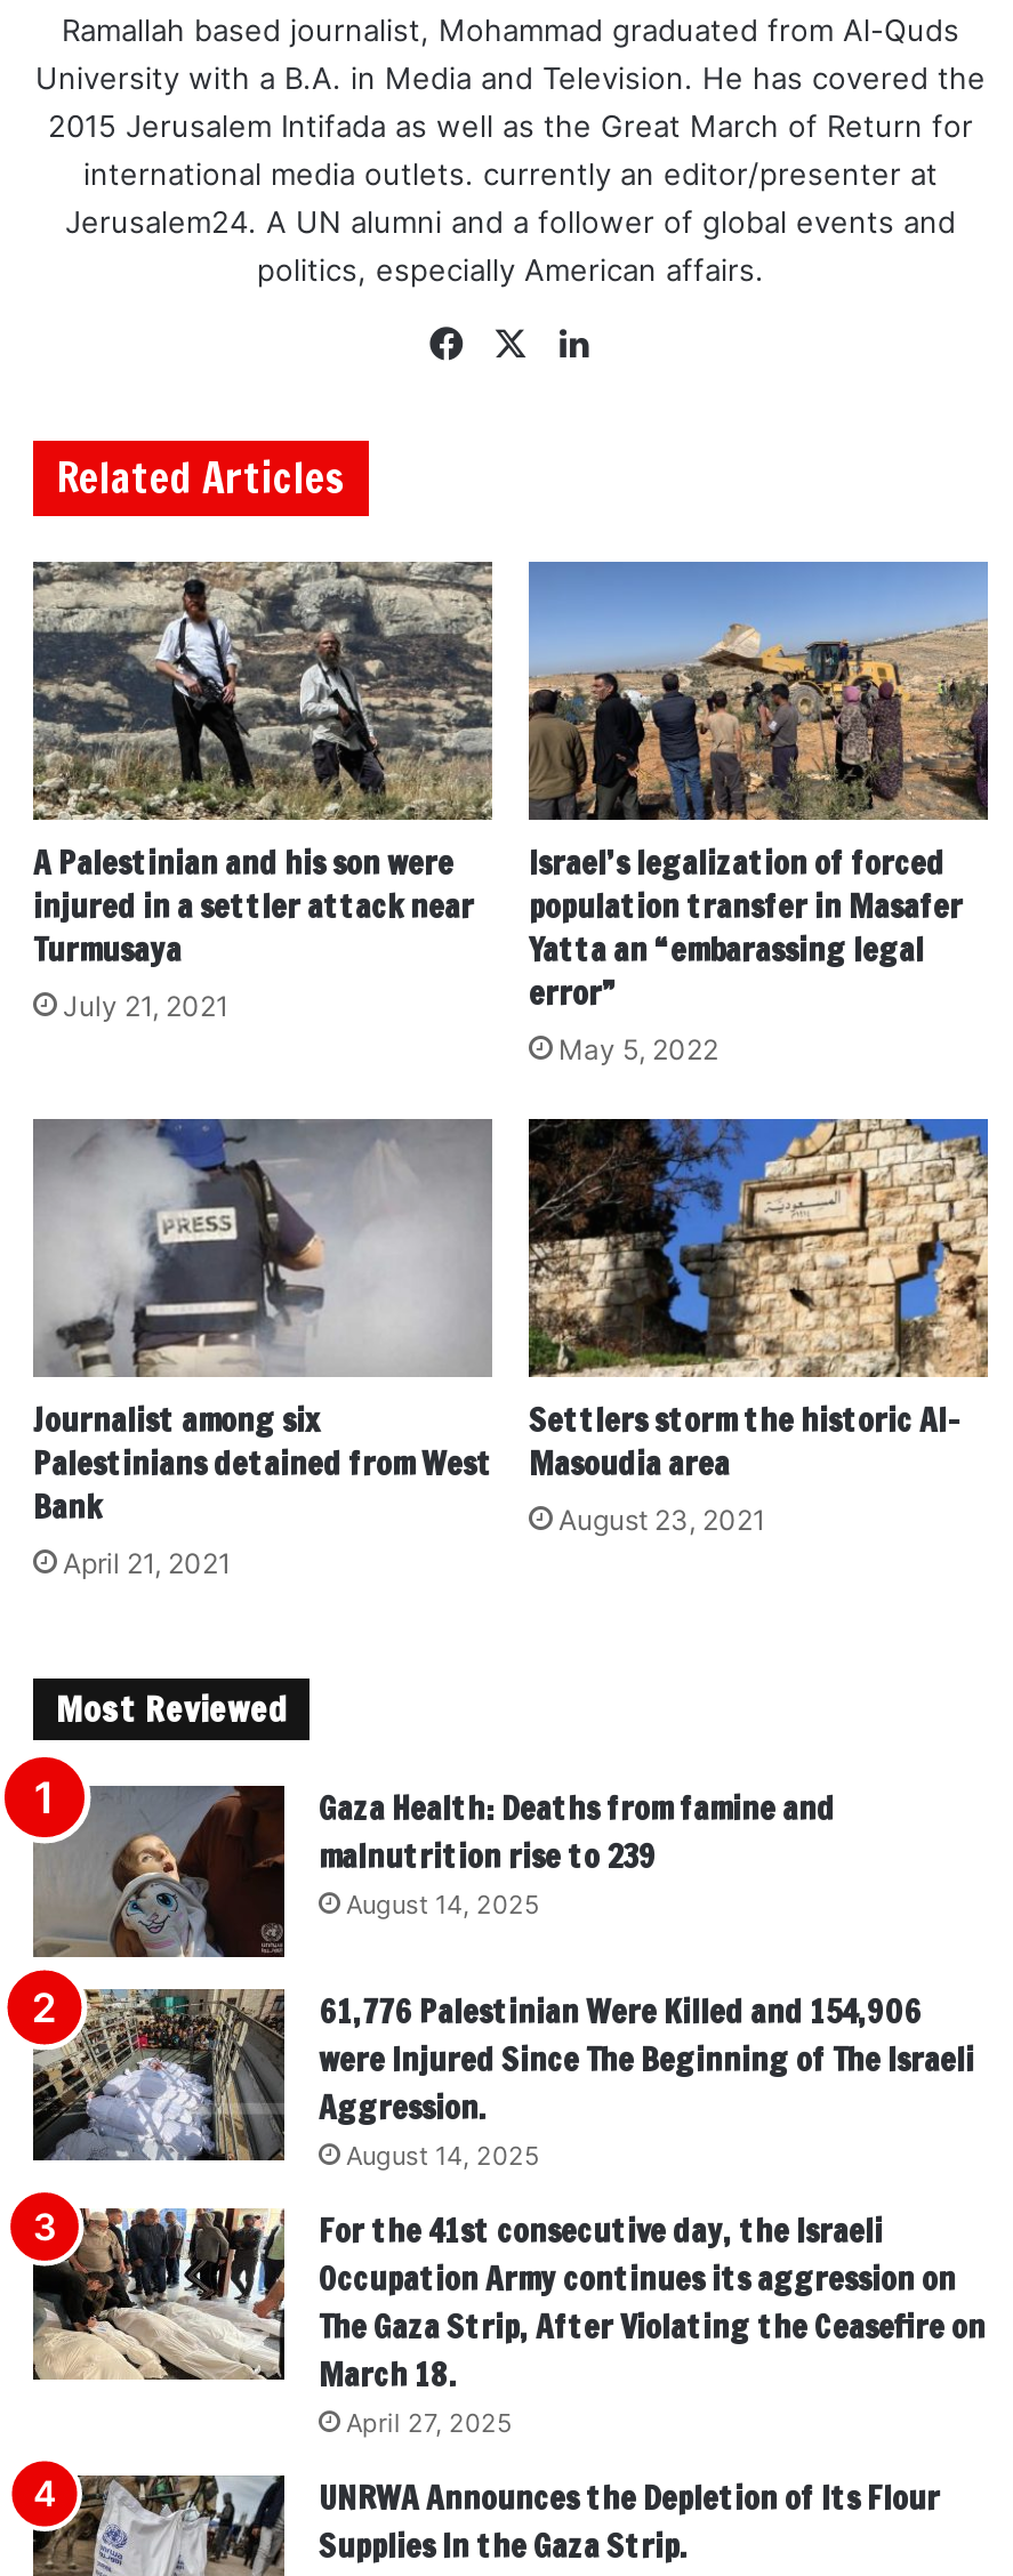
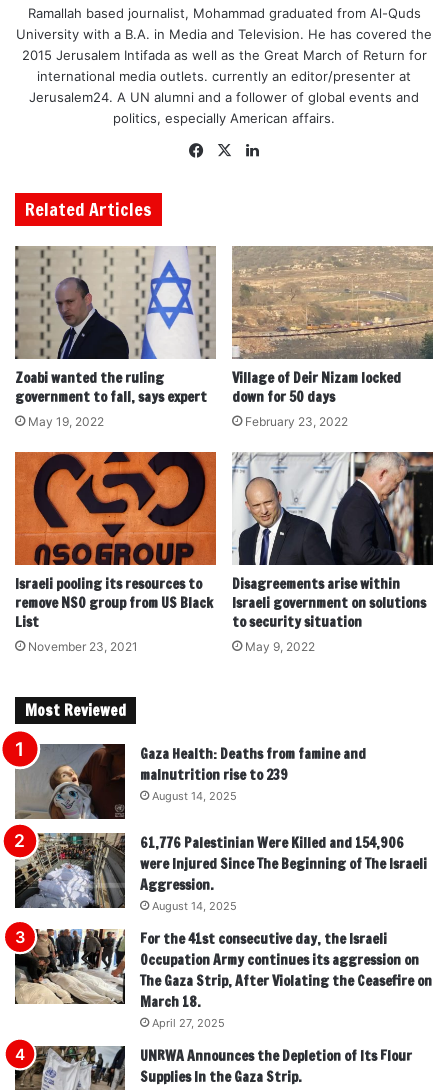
- [image]
+ [image]

- [image]
- Israel’s legalization of forced
- population transfer in Masafer
- Yatta an “embarassing legal
- error”
- May 5, 2022
+ [image]
+ Village of Deir Nizam locked
+ down for 50 days
+ February 23, 2022

- A Palestinian and his son were
- injured in a settler attack near
- Turmusaya
- July 21, 2021
+ Zoabi wanted the ruling
+ government to fall, says expert
+ May 19, 2022

- [image]
+ [image]

- [image]
- Settlers storm the historic Al-
- Masoudia area
- August 23, 2021
+ [image]
+ Disagreements arise within
+ Israeli government on solutions
+ to security situation
+ May 9, 2022

- Journalist among six
- Palestinians detained from West
- Bank
- April 21, 2021
+ Israeli pooling its resources to
+ remove NSO group from US Black
+ List
+ November 23, 2021
